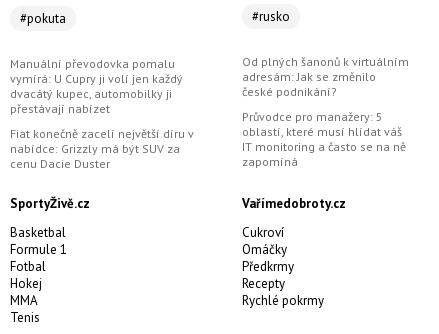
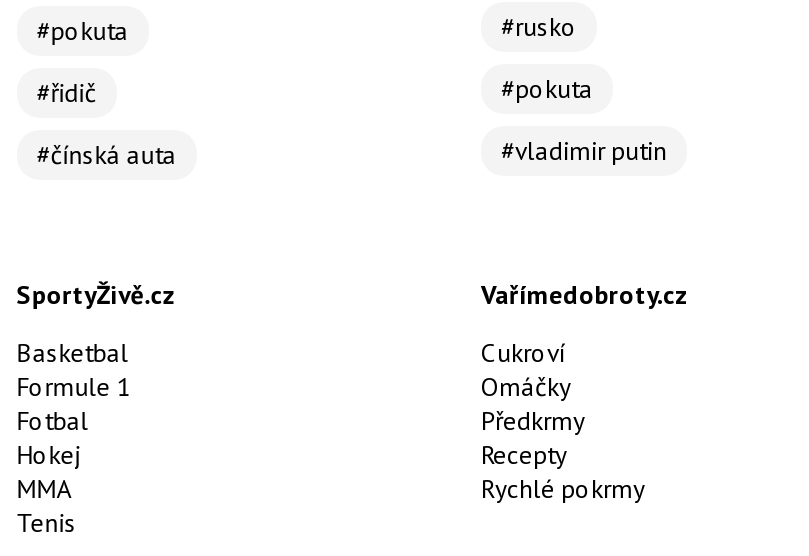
- Manuální převodovka pomalu
- vymírá: U Cupry ji volí jen každý
- dvacátý kupec, automobilky ji
- přestávají nabízet
+ #řidič

- Od plných šanonů k virtuálním
- adresám: Jak se změnilo
- české podnikání?
+ #pokuta

- Průvodce pro manažery: 5
- oblastí, které musí hlídat váš
- IT monitoring a často se na ně
- zapomíná
+ #vladimir putin

- Fiat konečně zacelí největší díru v
- nabídce: Grizzly má být SUV za
- cenu Dacie Duster
+ #čínská auta
